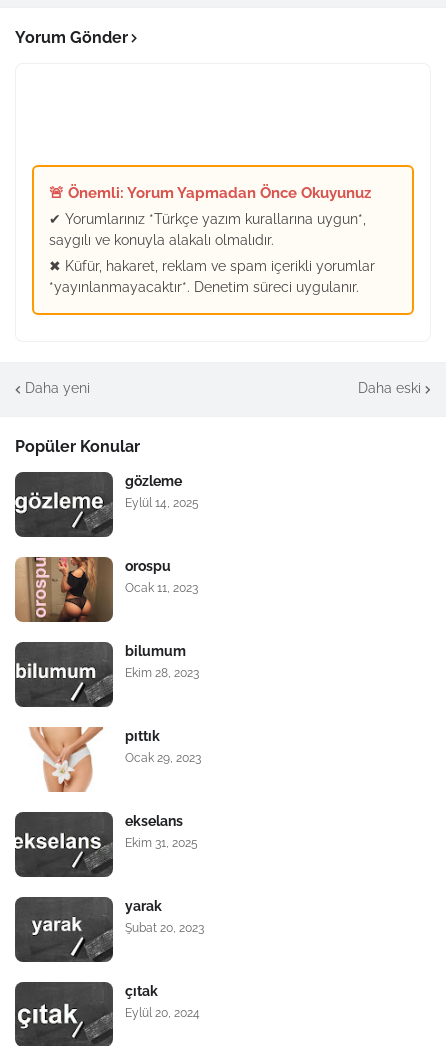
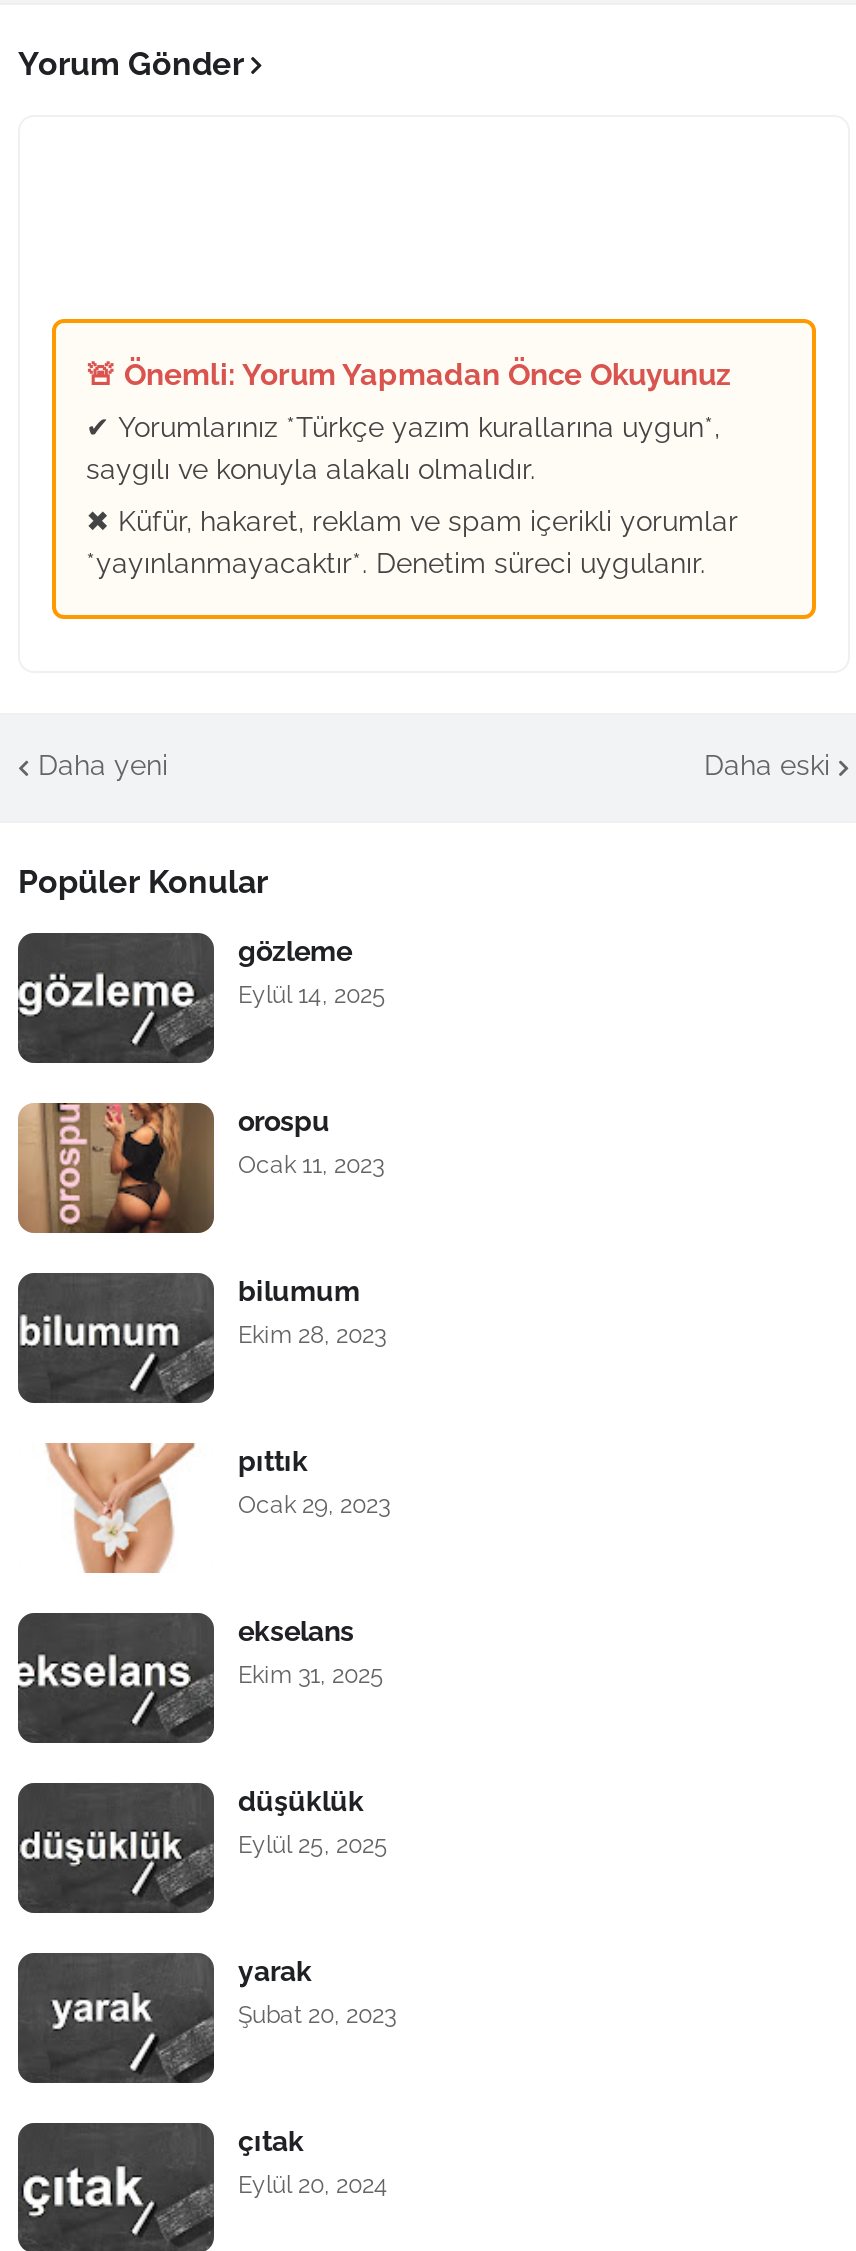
+ düşüklük
+ Eylül 25, 2025
